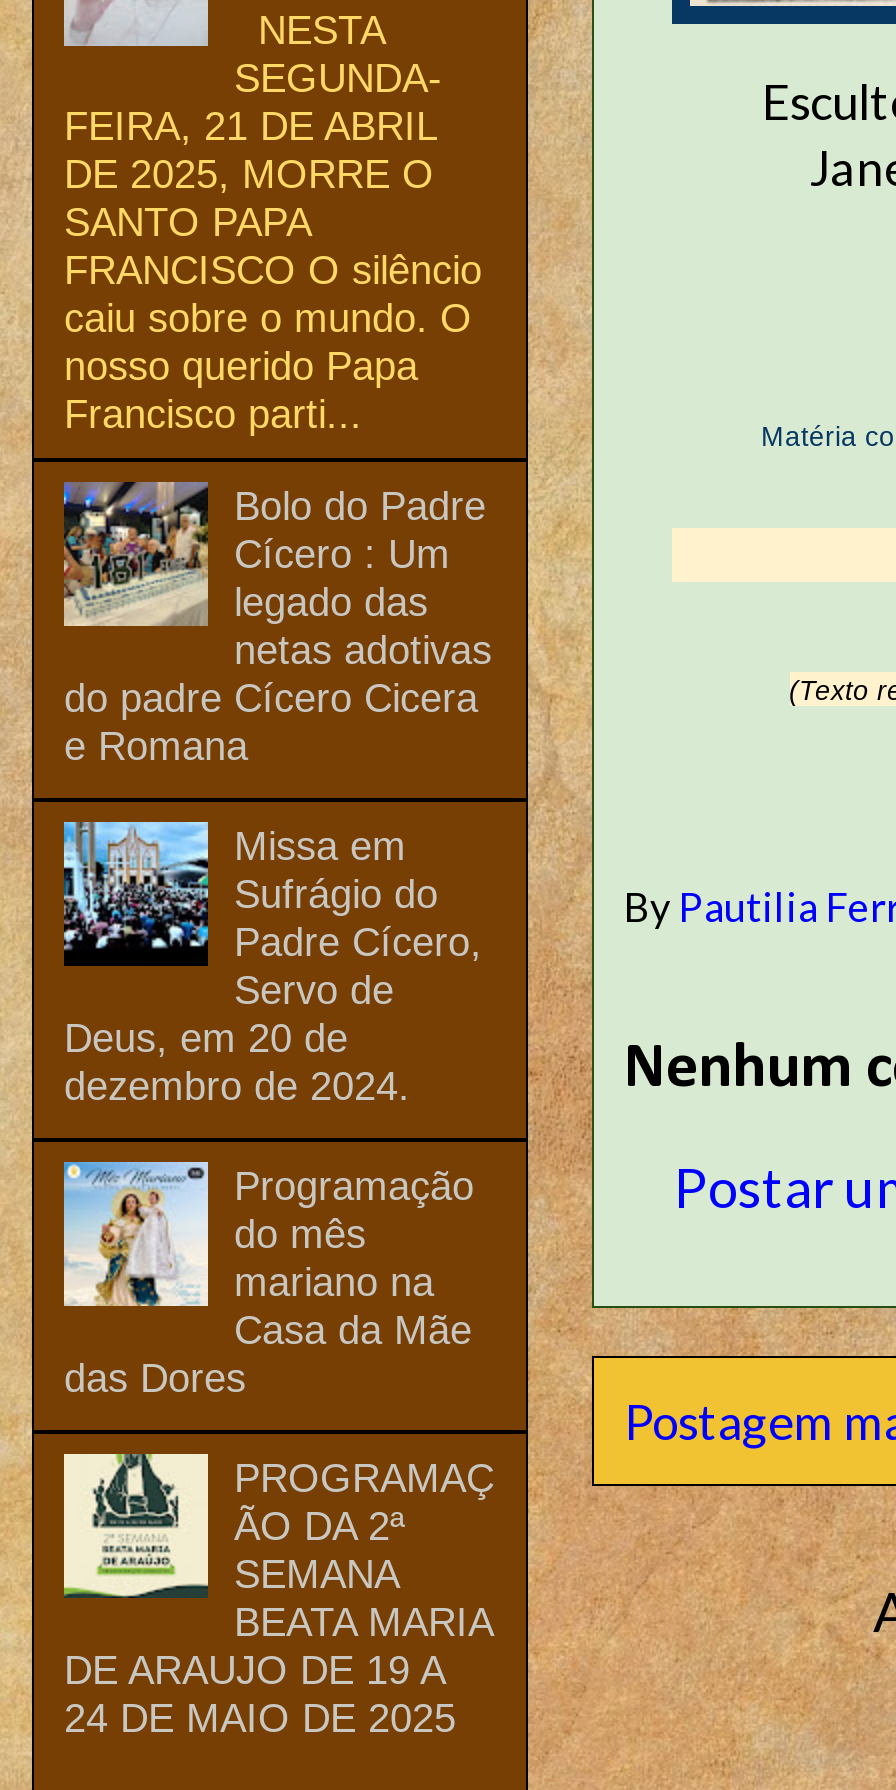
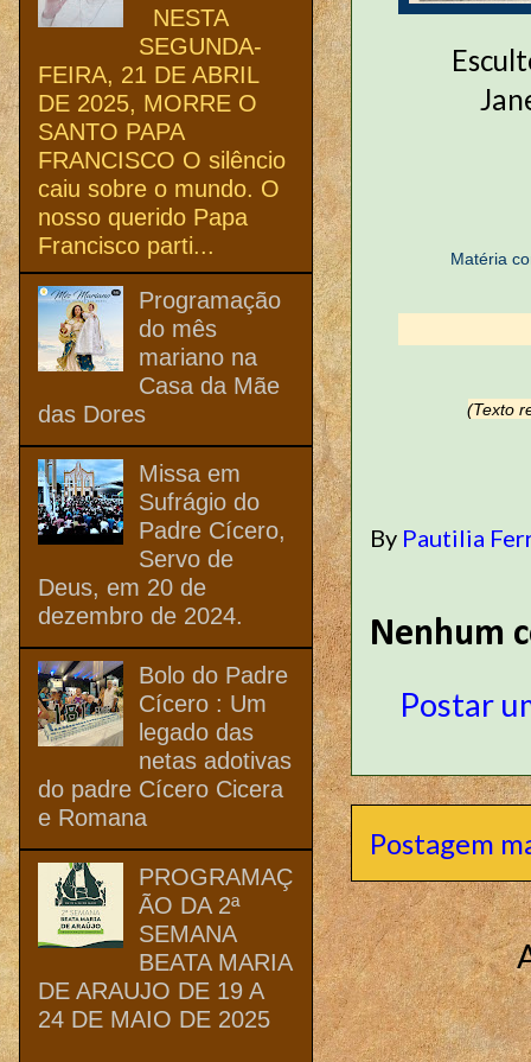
- [image]
+ [image]

moved down: Bolo do Padre | Cícero : Um | legado das | netas adotivas | do padre Cícero Cicera | e Romana

moved up: [image] | Missa em | Sufrágio do | Padre Cícero, | Servo de | Deus, em 20 de | dezembro de 2024.

- [image]
+ [image]

moved up: Programação | do mês | mariano na | Casa da Mãe | das Dores
